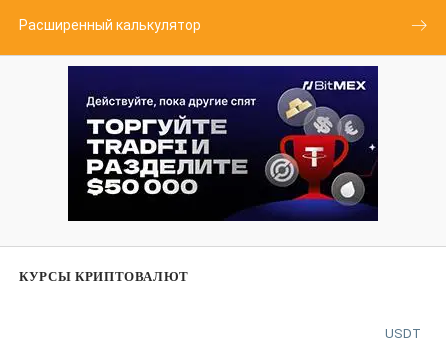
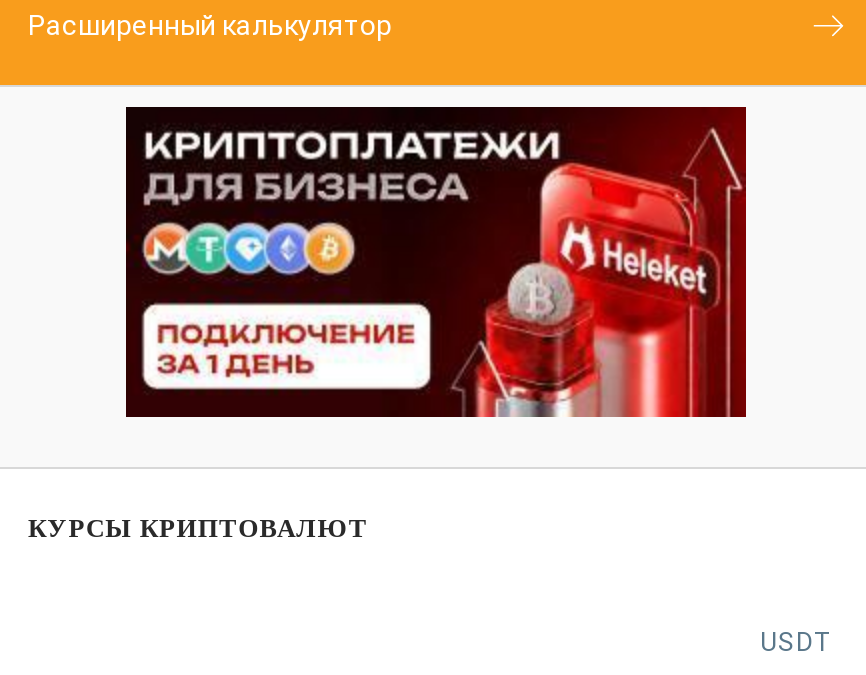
- [image]
+ [image]
